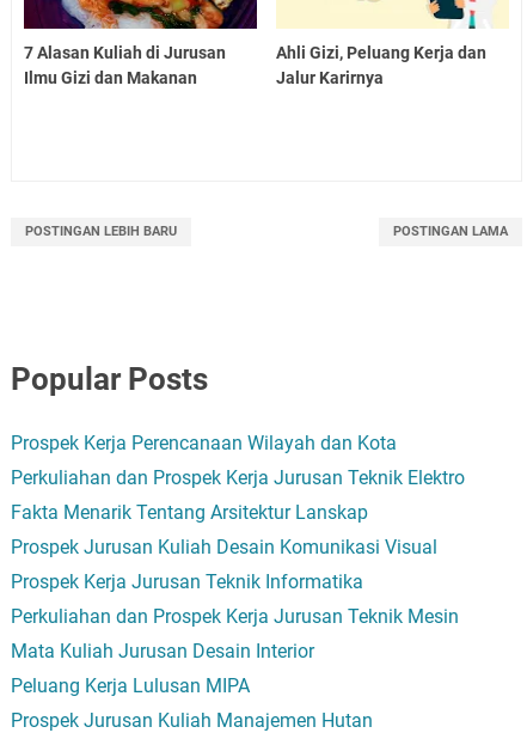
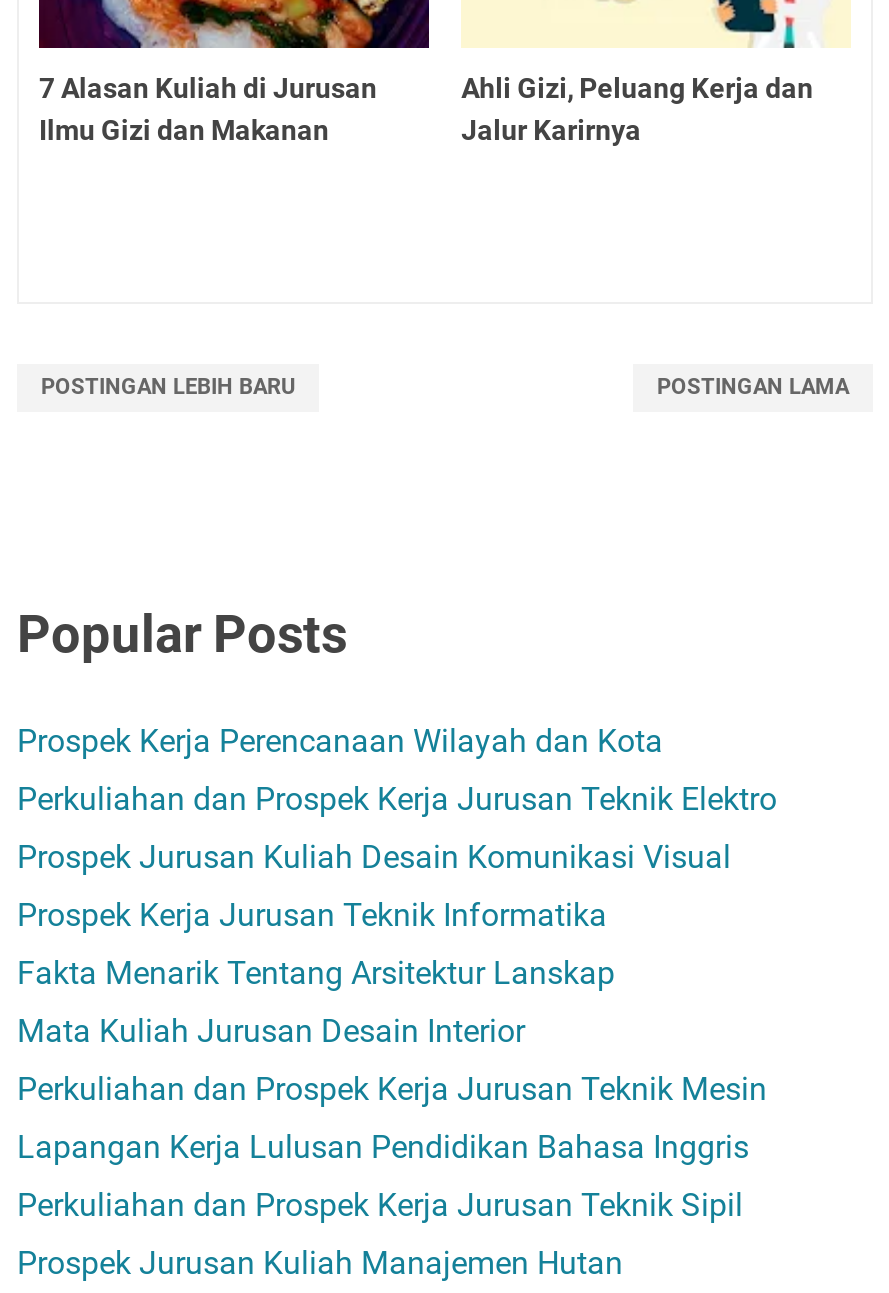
moved down: Fakta Menarik Tentang Arsitektur Lanskap

moved up: Prospek Jurusan Kuliah Desain Komunikasi Visual | Prospek Kerja Jurusan Teknik Informatika

+ Lapangan Kerja Lulusan Pendidikan Bahasa Inggris

moved up: Mata Kuliah Jurusan Desain Interior

- Peluang Kerja Lulusan MIPA
+ Perkuliahan dan Prospek Kerja Jurusan Teknik Sipil
